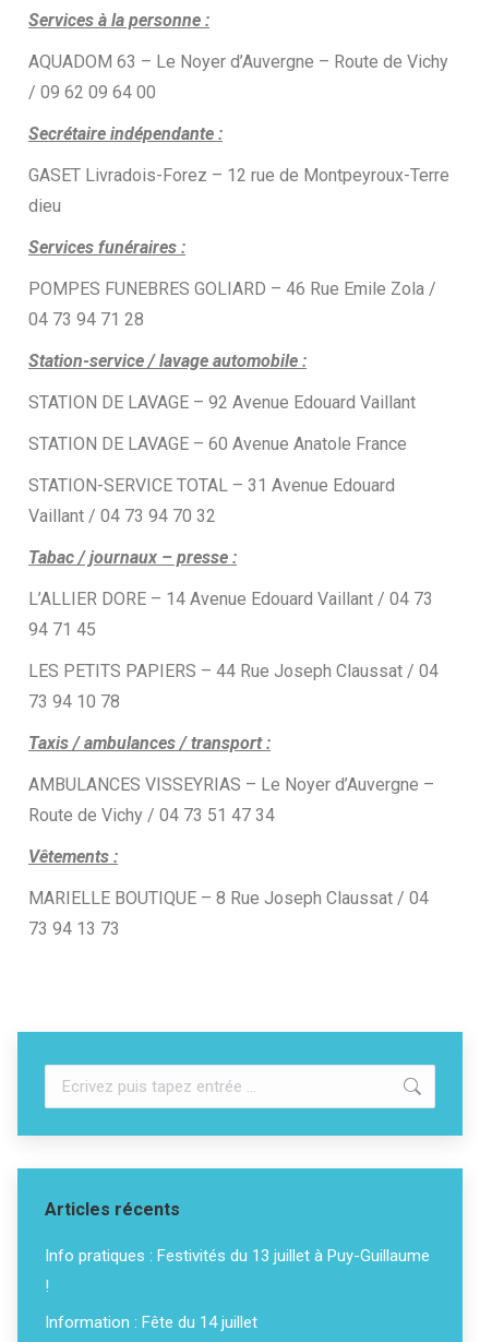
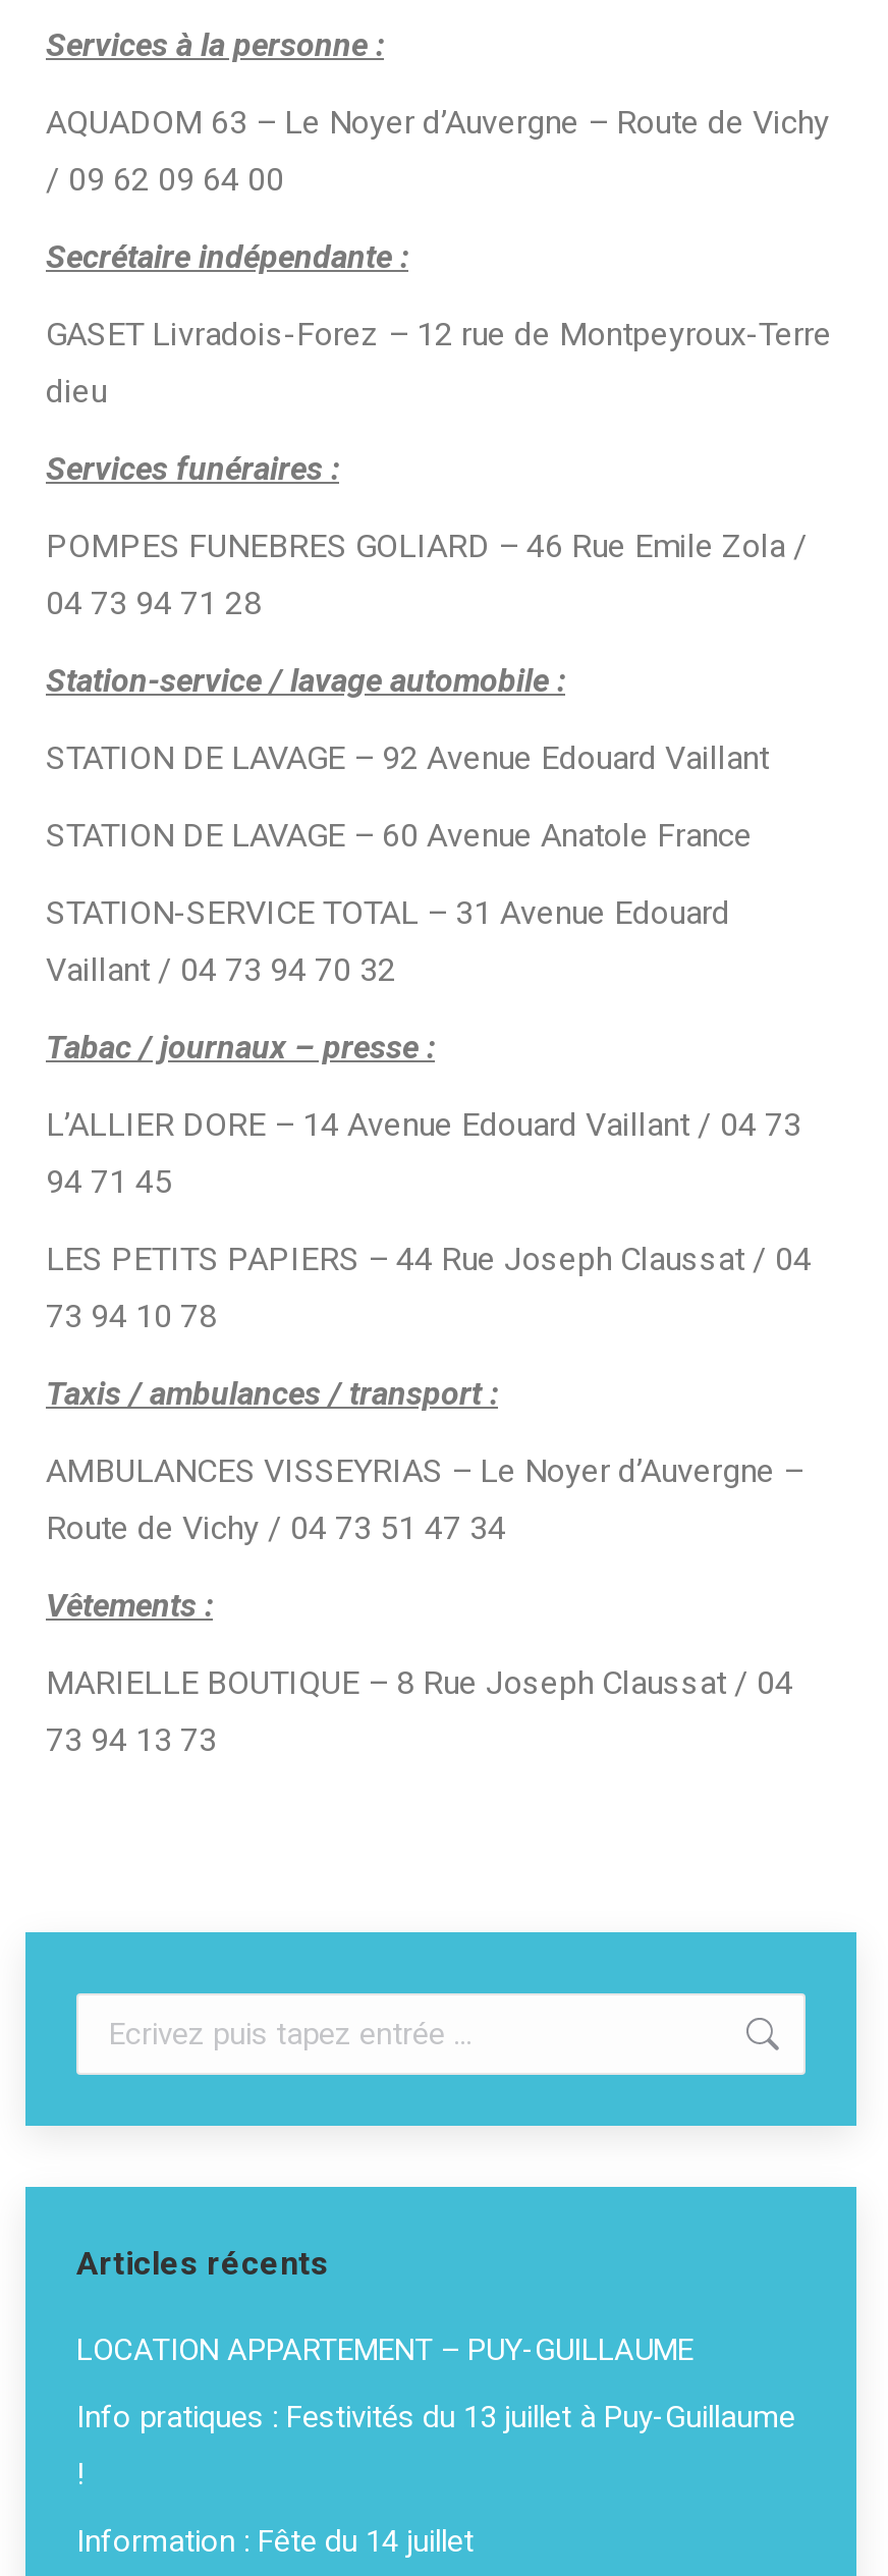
+ LOCATION APPARTEMENT – PUY-GUILLAUME
